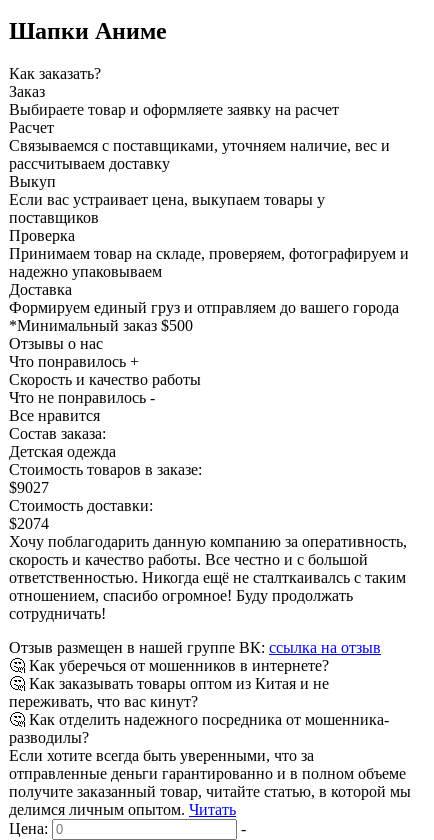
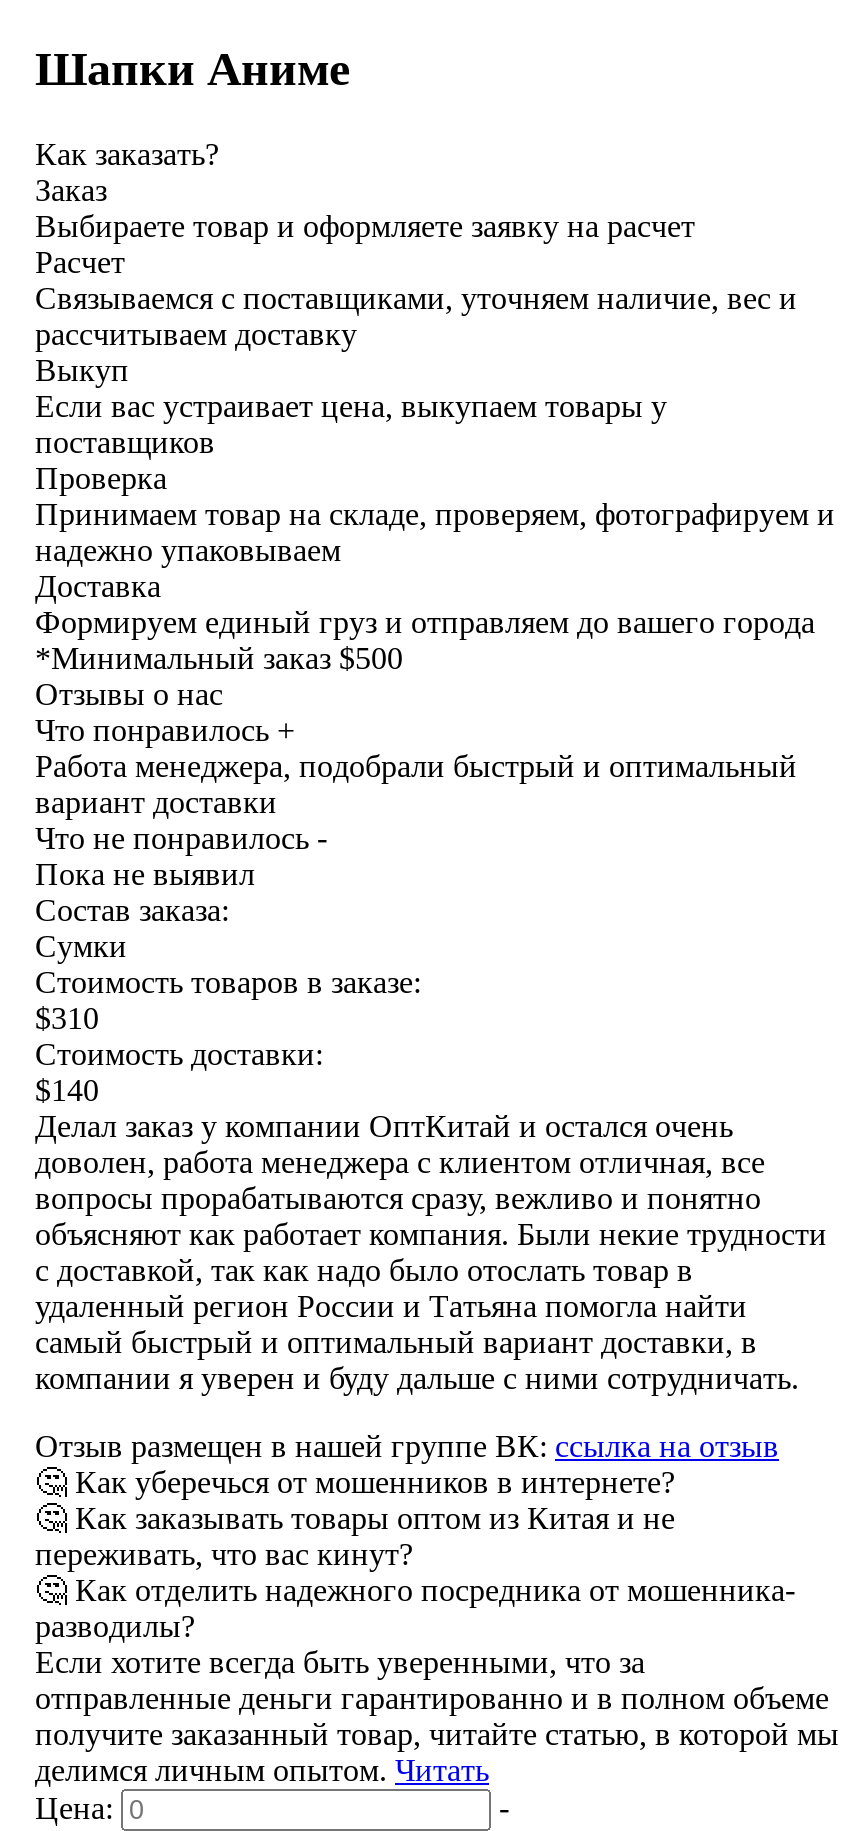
- Скорость и качество работы
+ Работа менеджера, подобрали быстрый и оптимальный
+ вариант доставки

- Все нравится
+ Пока не выявил

- Детская одежда
+ Сумки

- $9027
+ $310

- $2074
- Хочу поблагодарить данную компанию за оперативность,
- скорость и качество работы. Все честно и с большой
- ответственностью. Никогда ещё не сталткаивалсь с таким
- отношением, спасибо огромное! Буду продолжать
- сотрудничать!
+ $140
+ Делал заказ у компании ОптКитай и остался очень
+ доволен, работа менеджера с клиентом отличная, все
+ вопросы прорабатываются сразу, вежливо и понятно
+ объясняют как работает компания. Были некие трудности
+ с доставкой, так как надо было отослать товар в
+ удаленный регион России и Татьяна помогла найти
+ самый быстрый и оптимальный вариант доставки, в
+ компании я уверен и буду дальше с ними сотрудничать.
